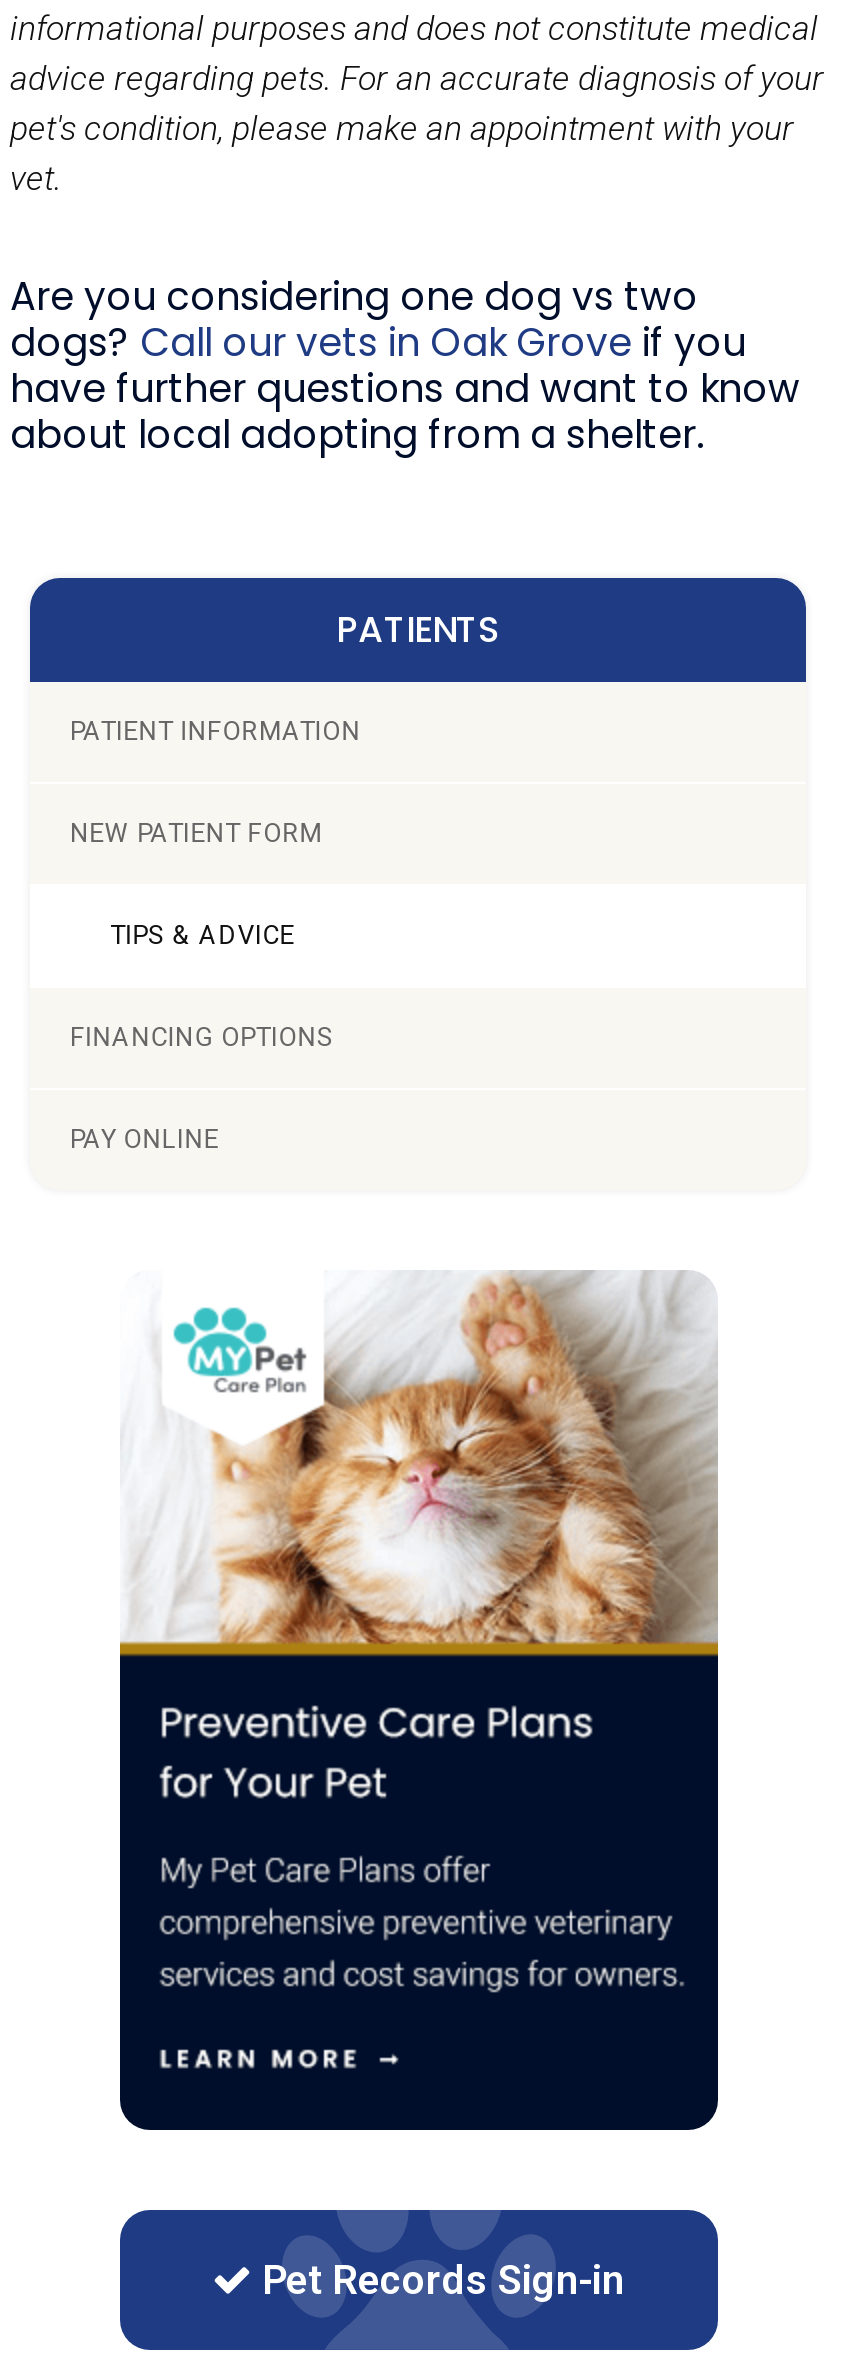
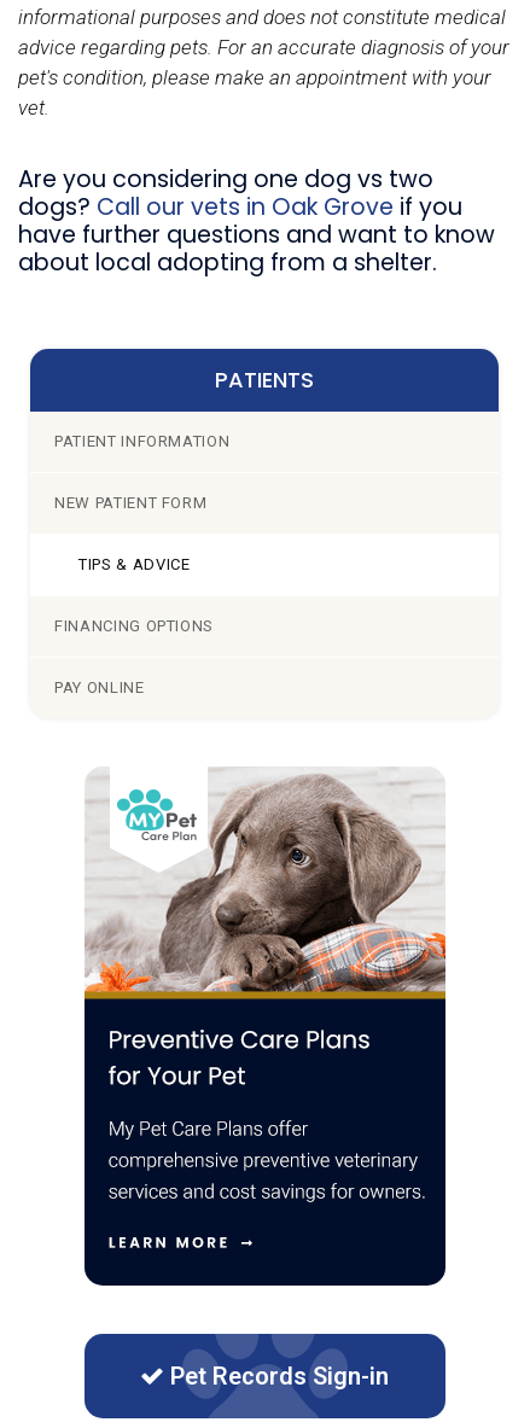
- [image]
+ [image]
